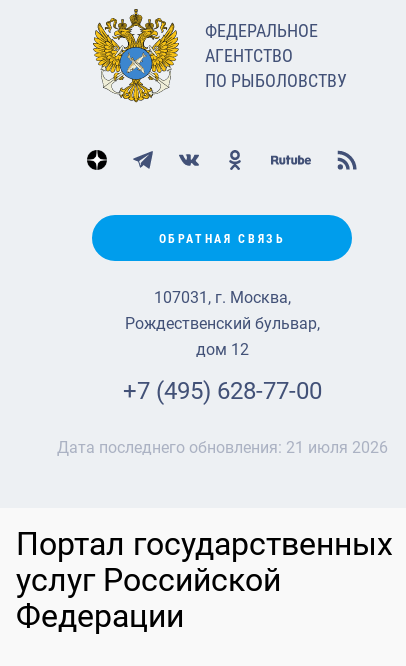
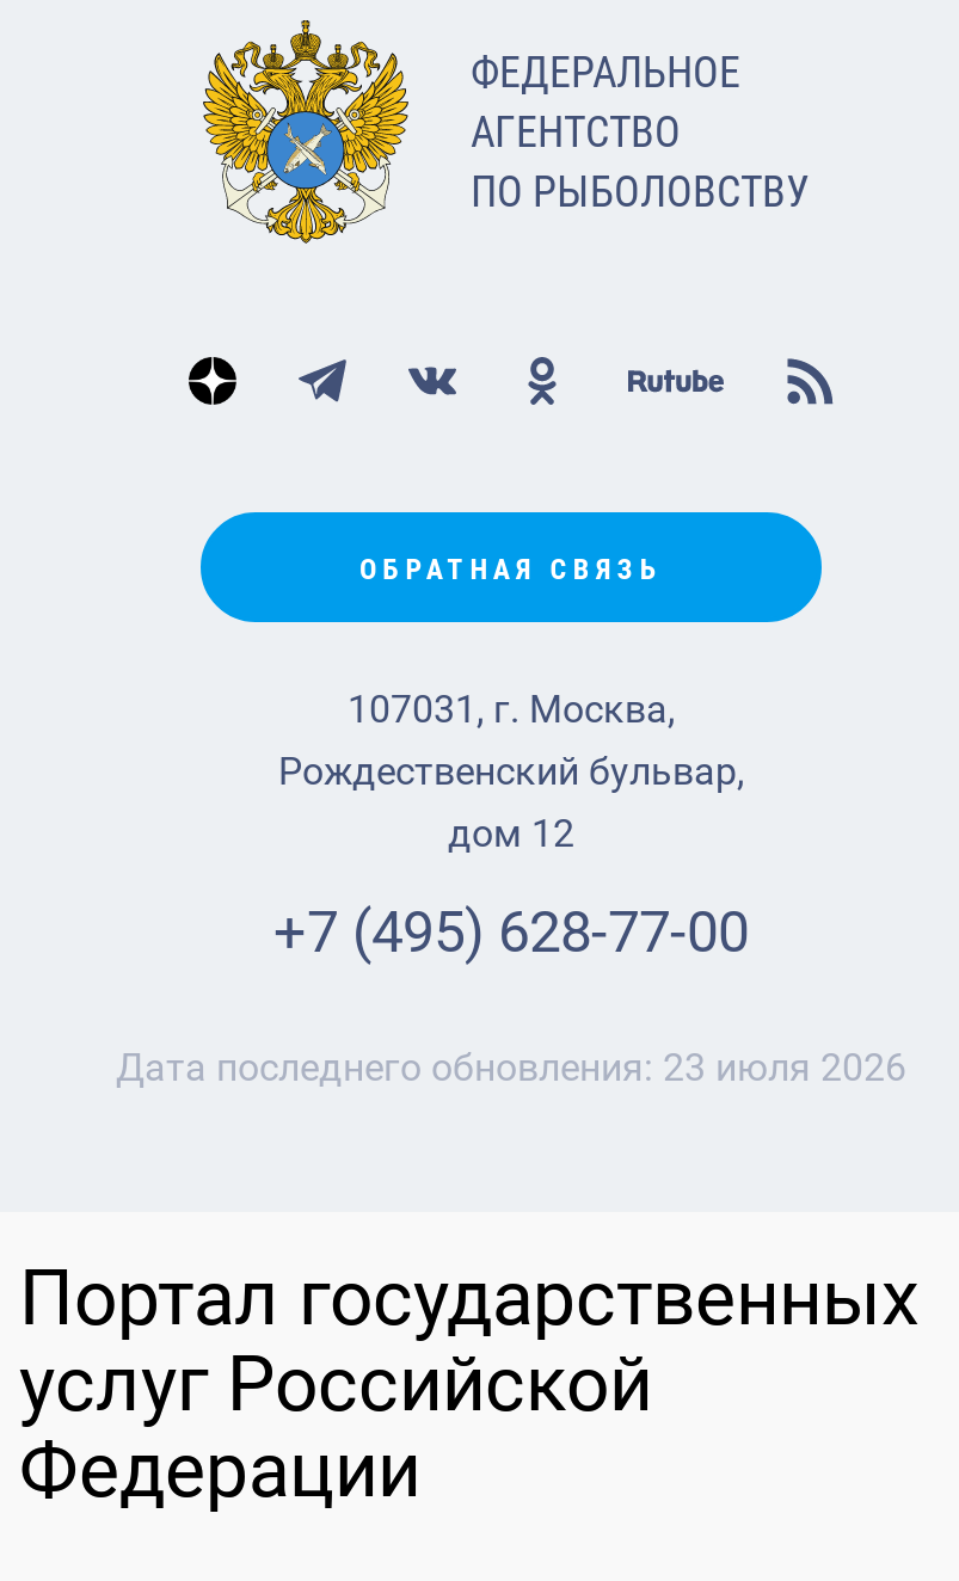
- Дата последнего обновления: 21 июля 2026
+ Дата последнего обновления: 23 июля 2026
